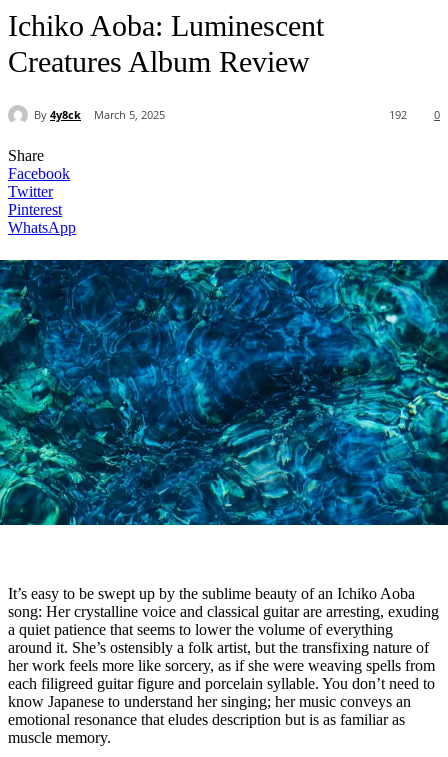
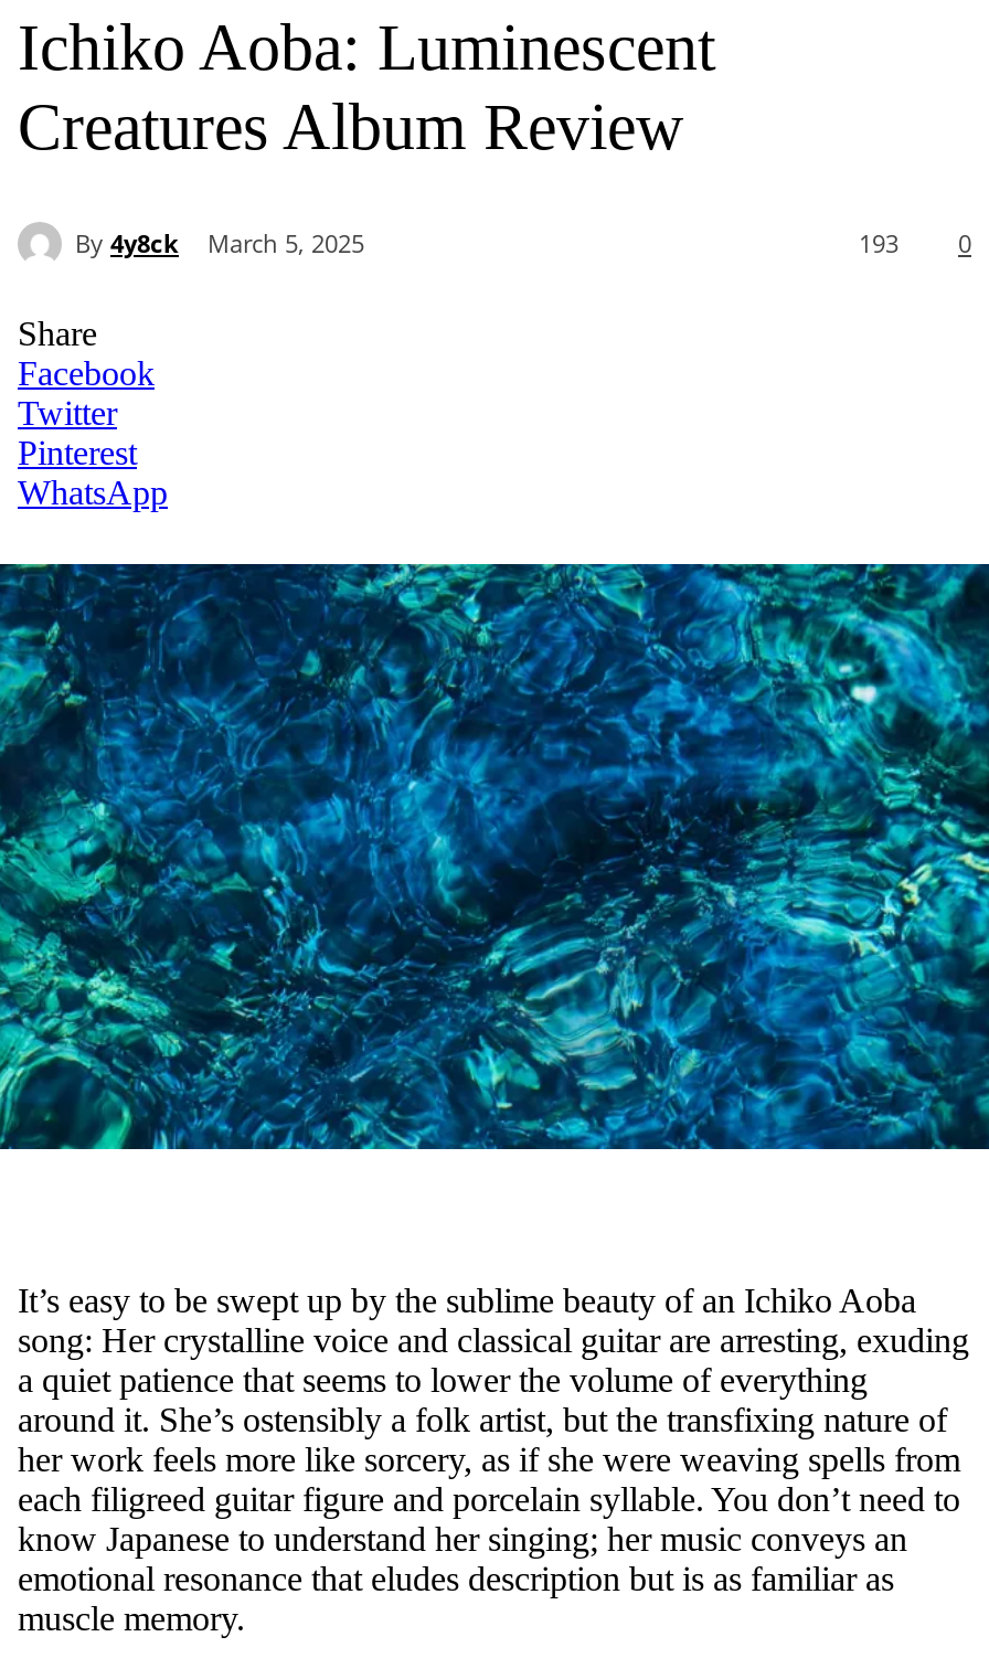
- 192 0
+ 193 0
